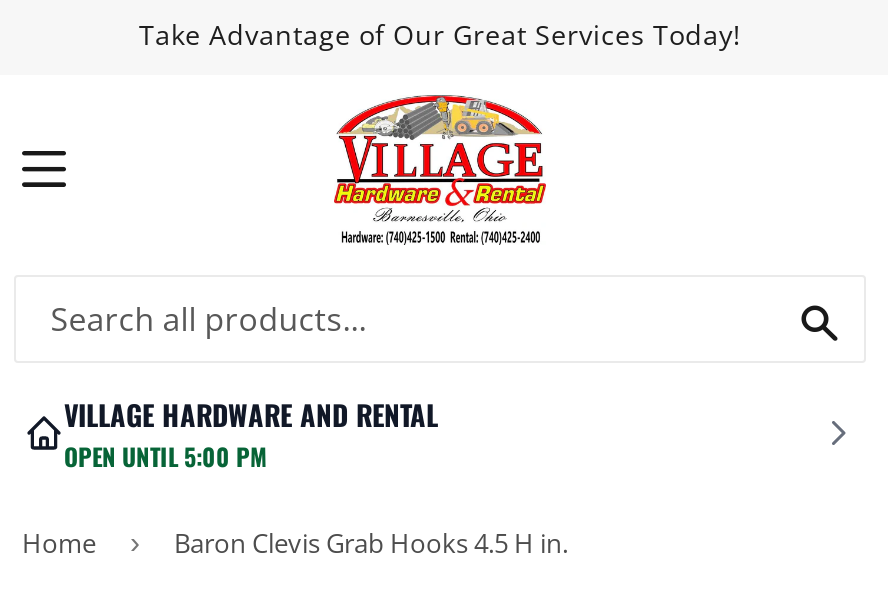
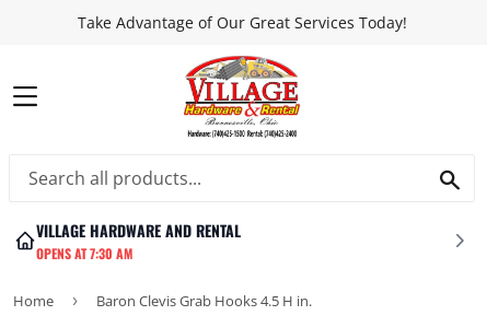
- OPEN UNTIL 5:00 PM
+ OPENS AT 7:30 AM
